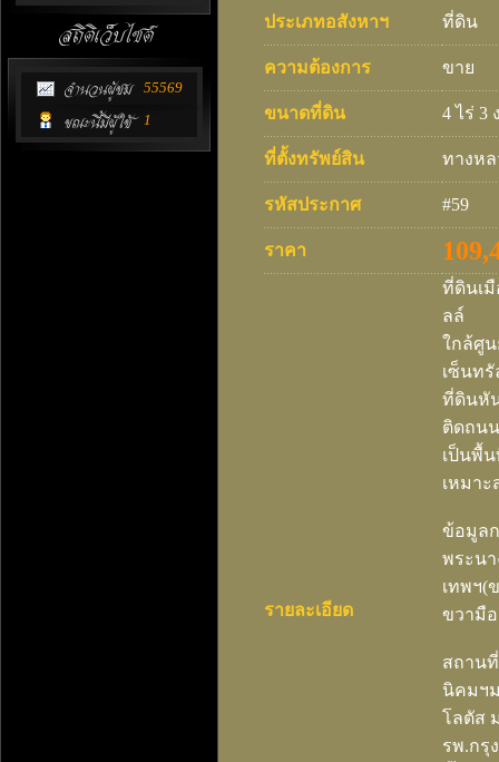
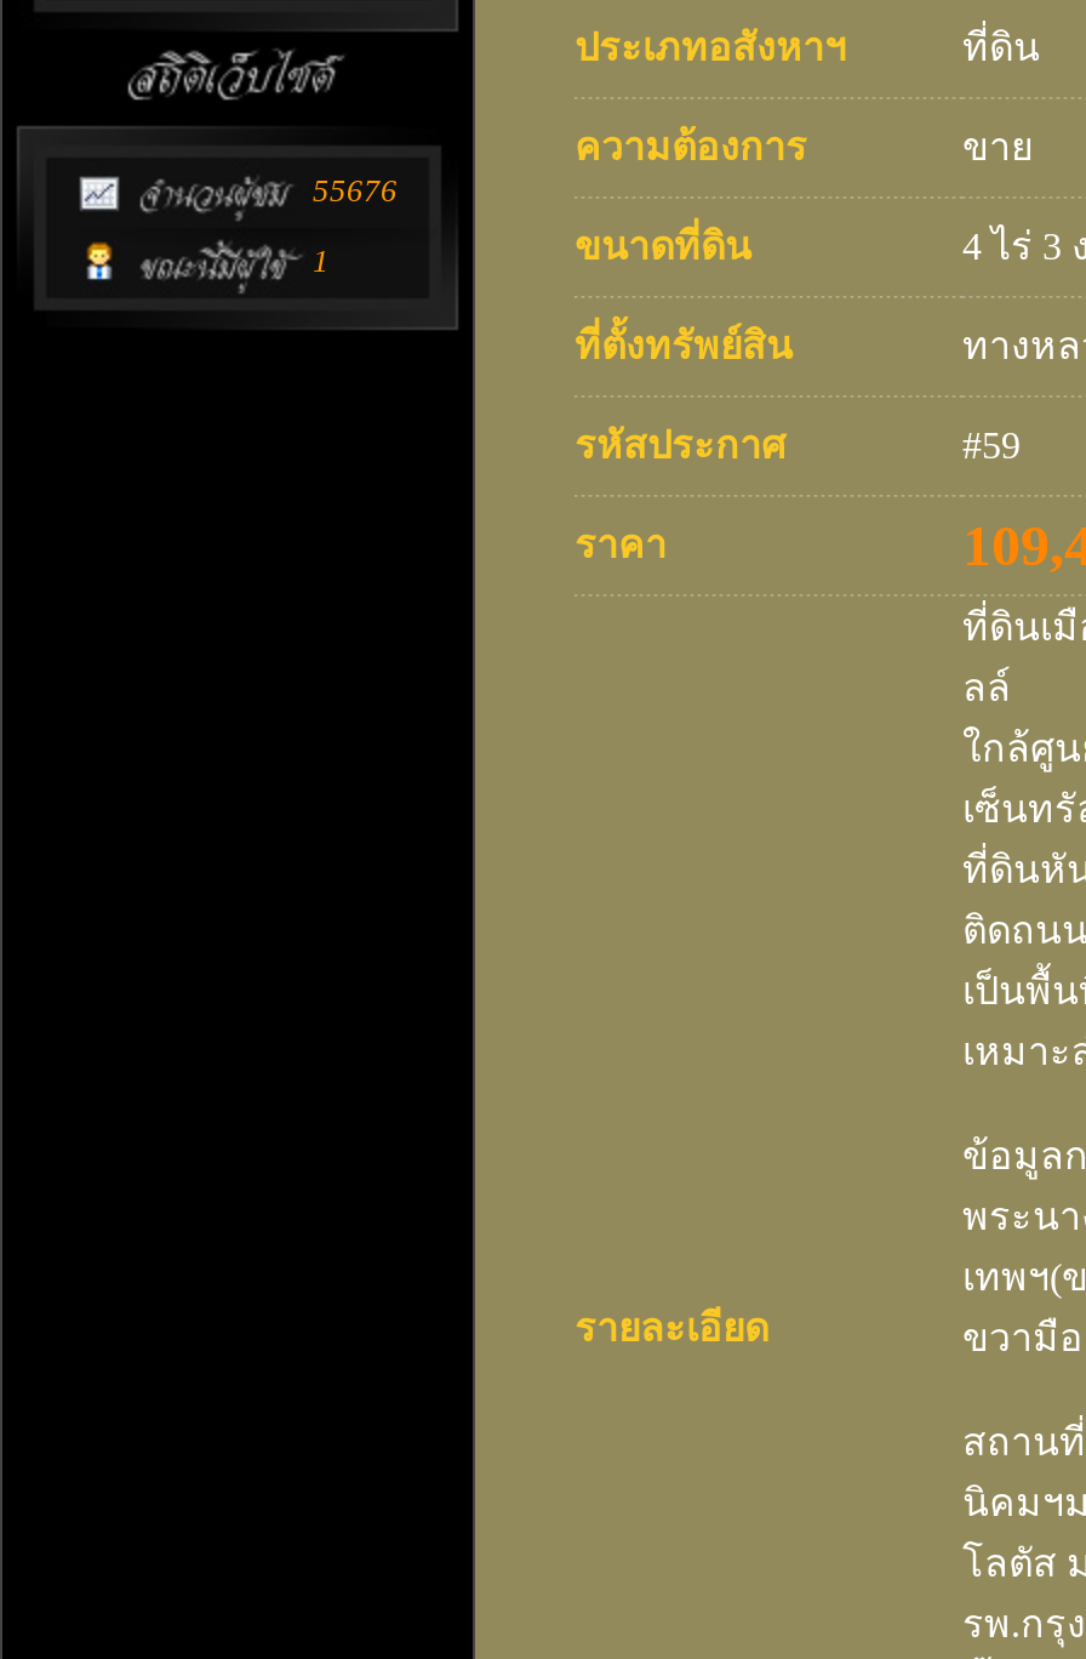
- 55569
+ 55676
